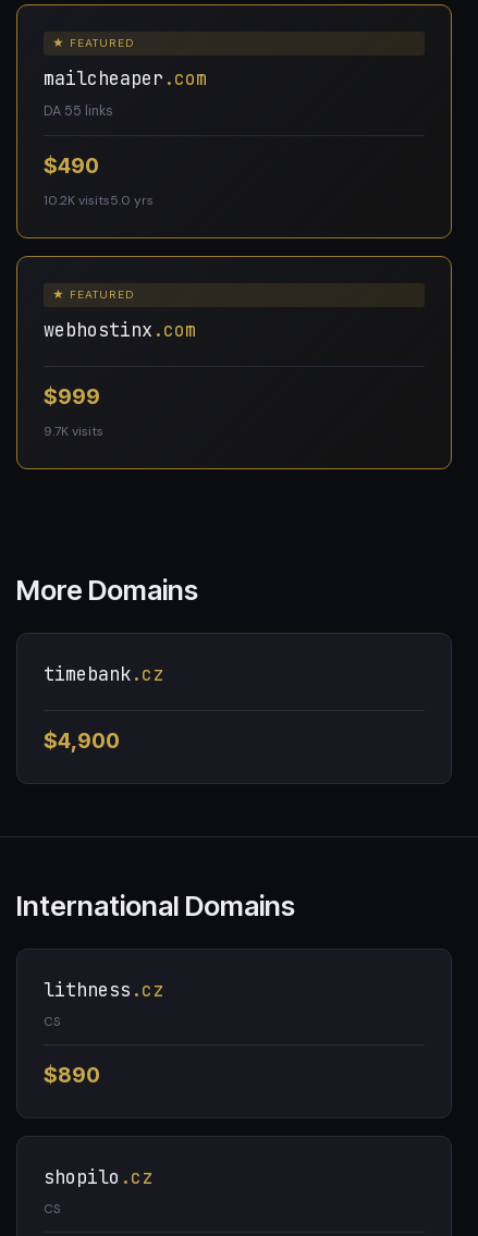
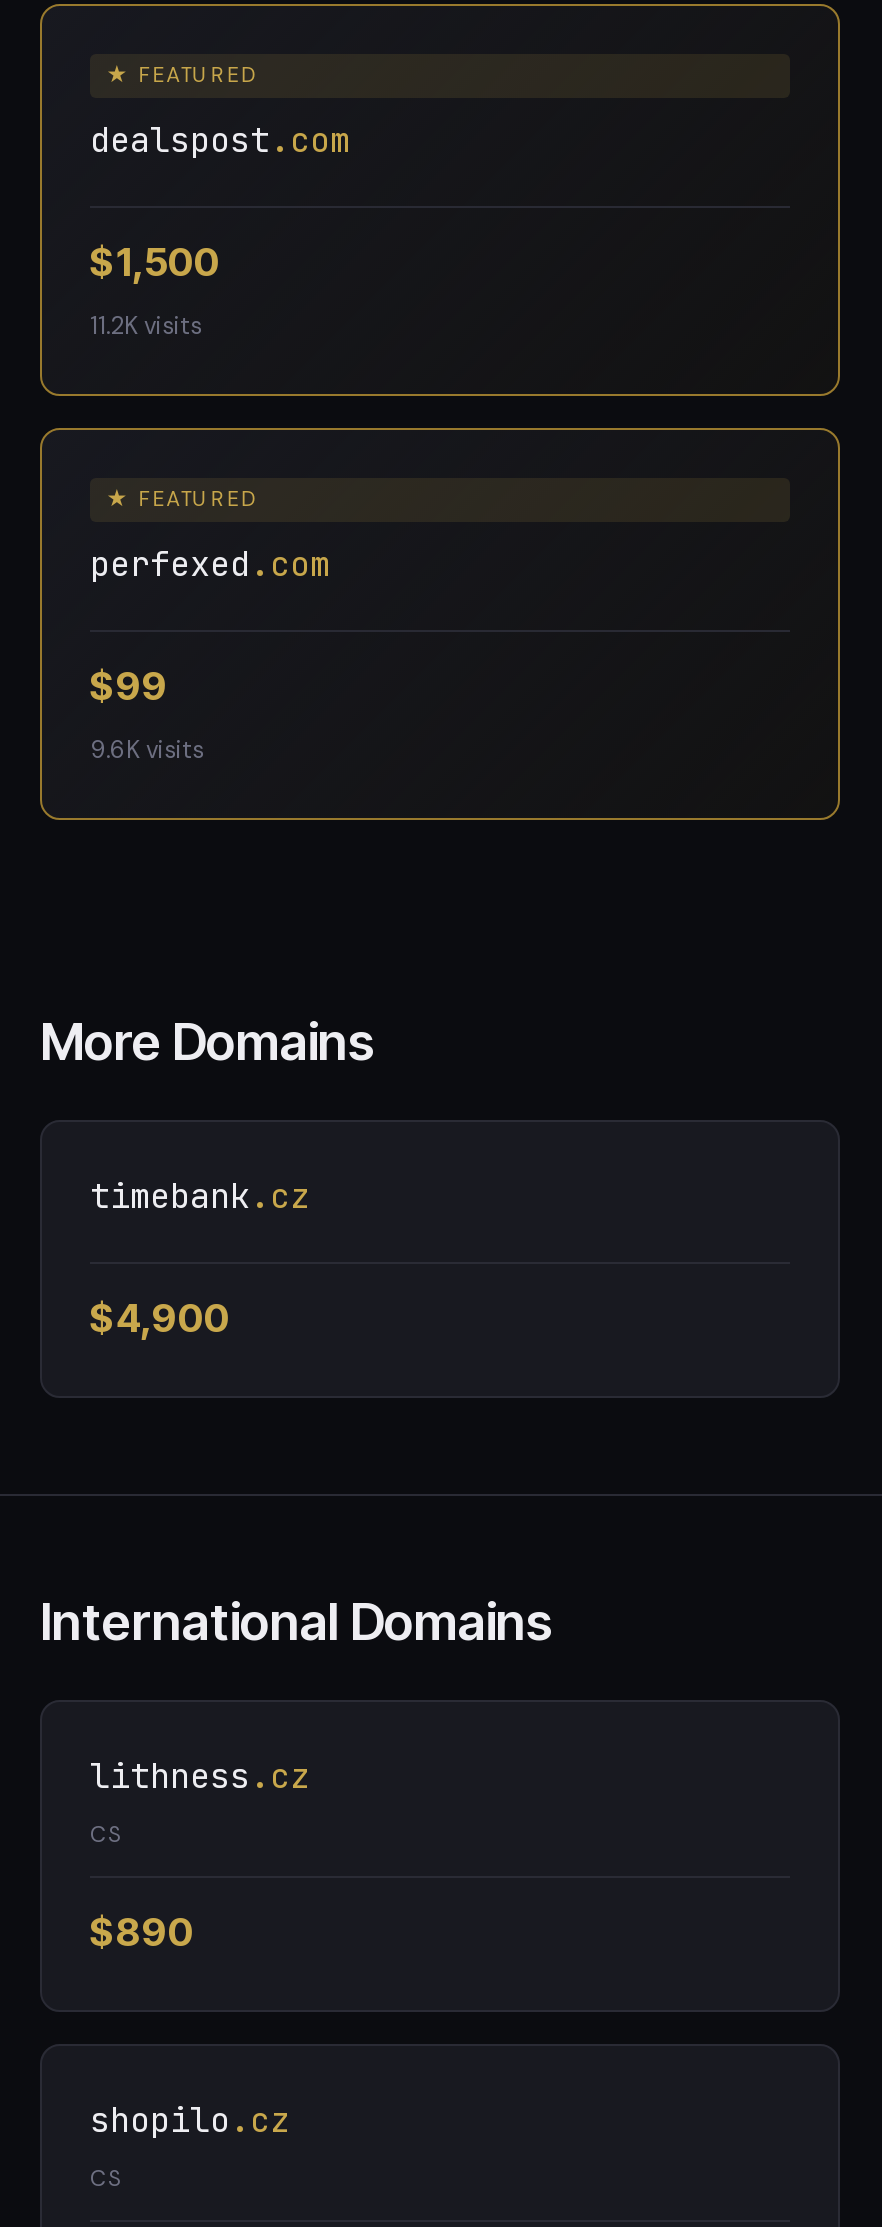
- mailcheaper.com
- DA 55 links
- $490
- 10.2K visits5.0 yrs
+ dealspost.com
+ $1,500
+ 11.2K visits

- webhostinx.com
+ perfexed.com

- $999
+ $99

- 9.7K visits
+ 9.6K visits
